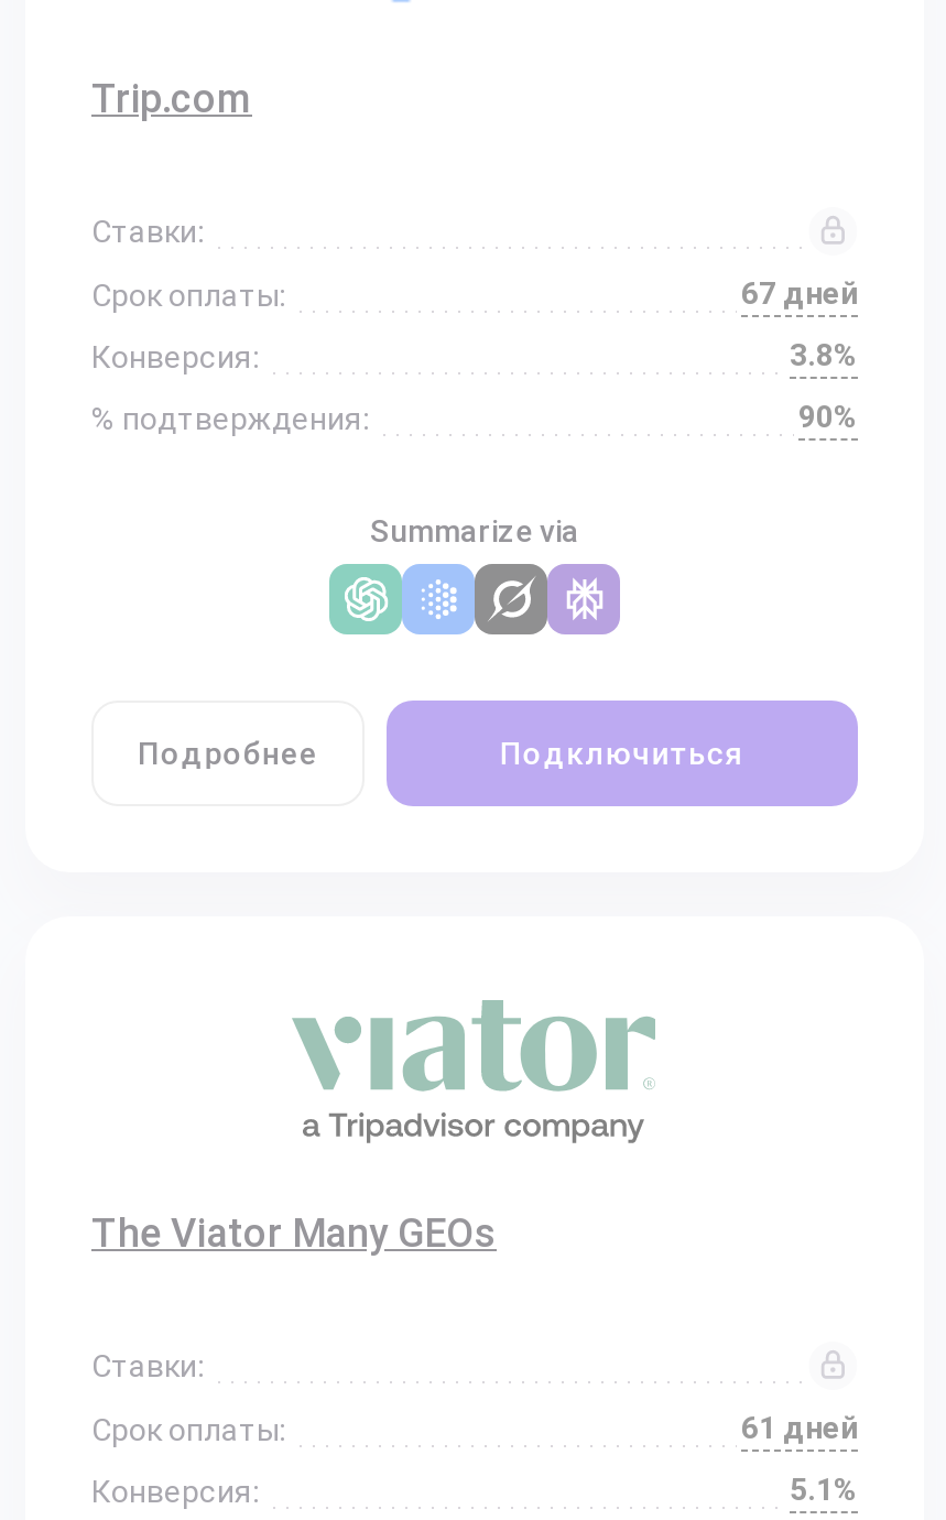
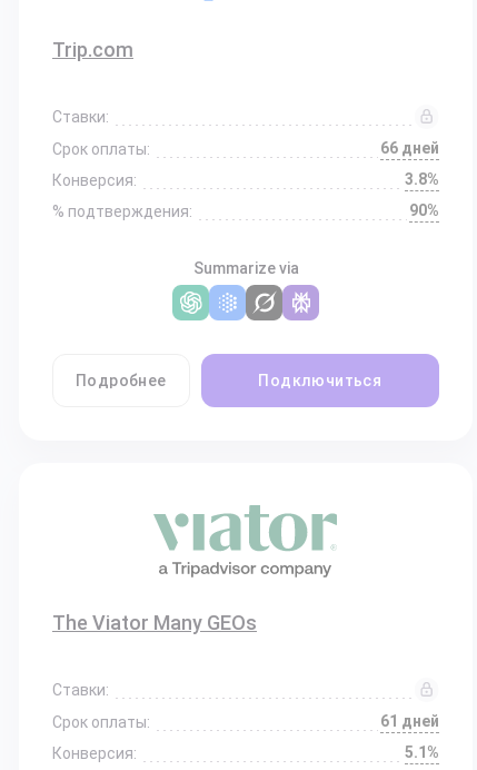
- 67 дней
+ 66 дней
